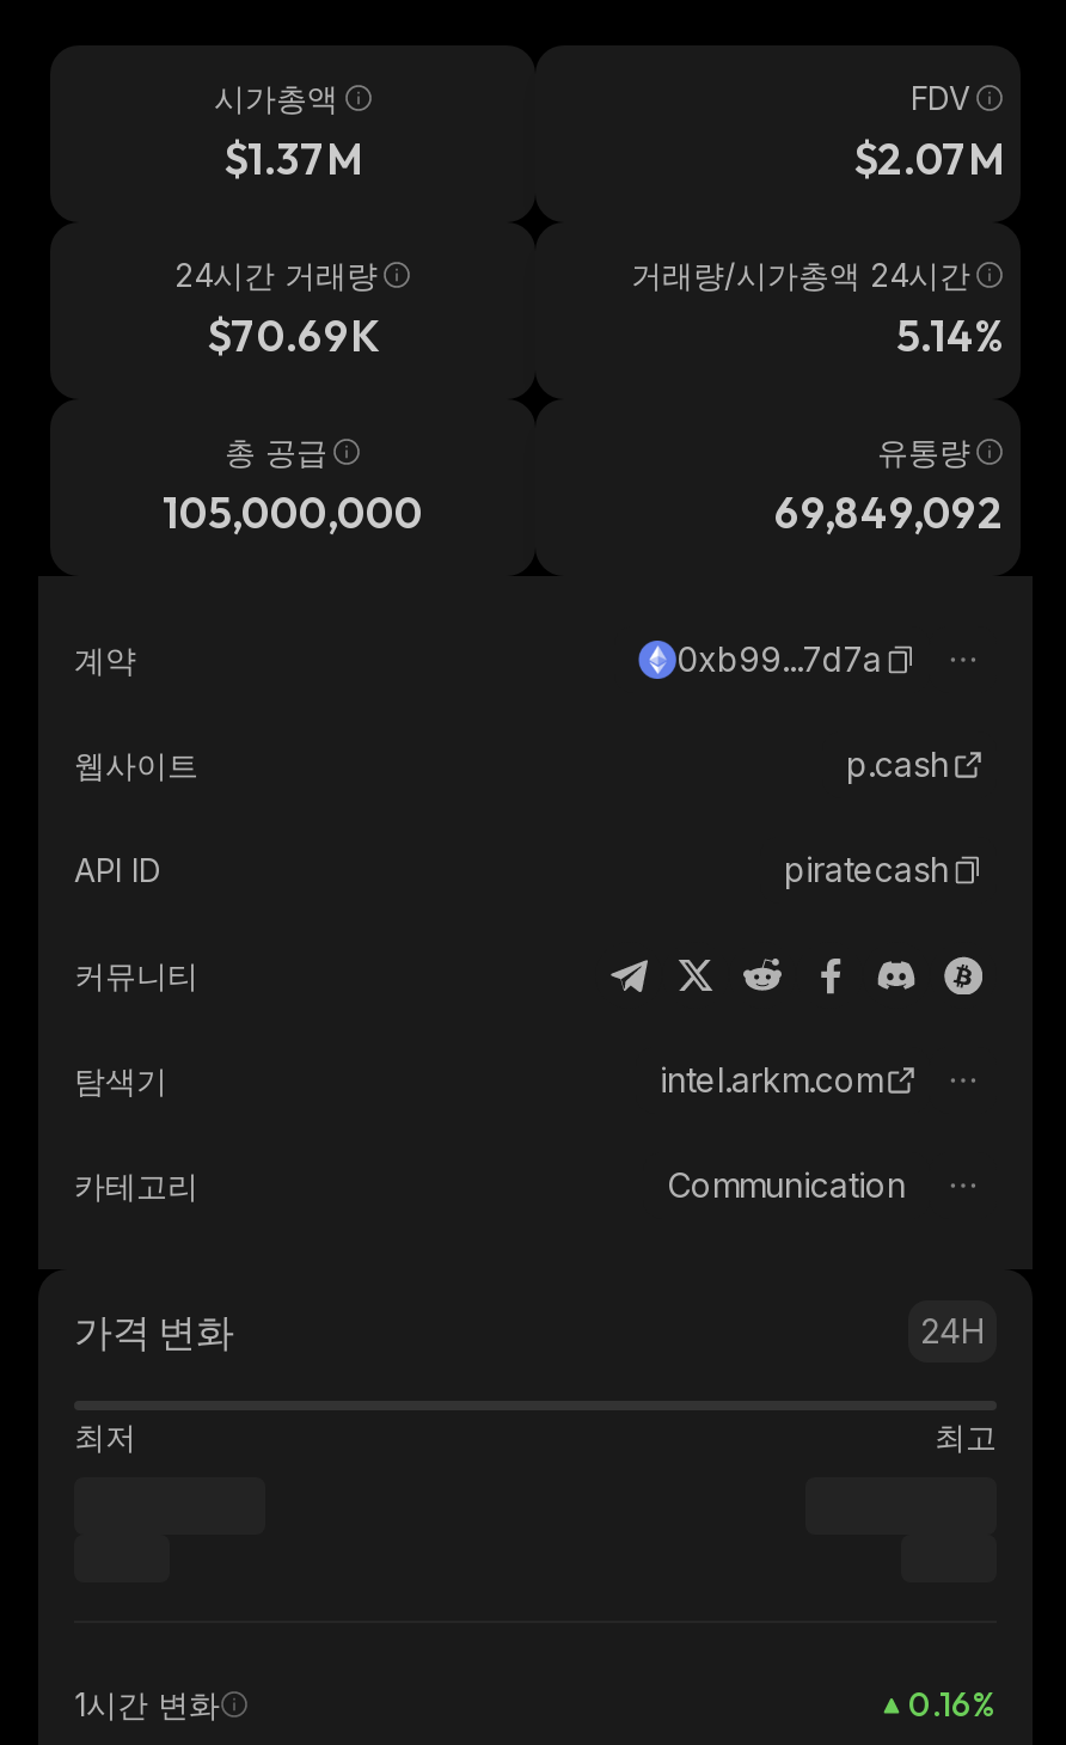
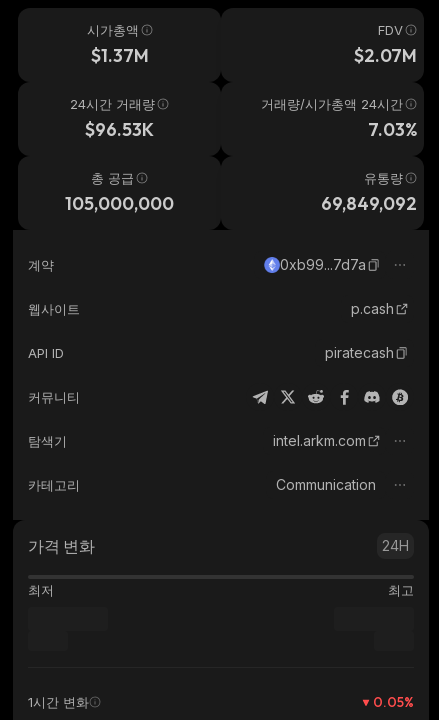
- $70.69K
+ $96.53K

- 5.14%
+ 7.03%

- 0.16%
+ 0.05%
